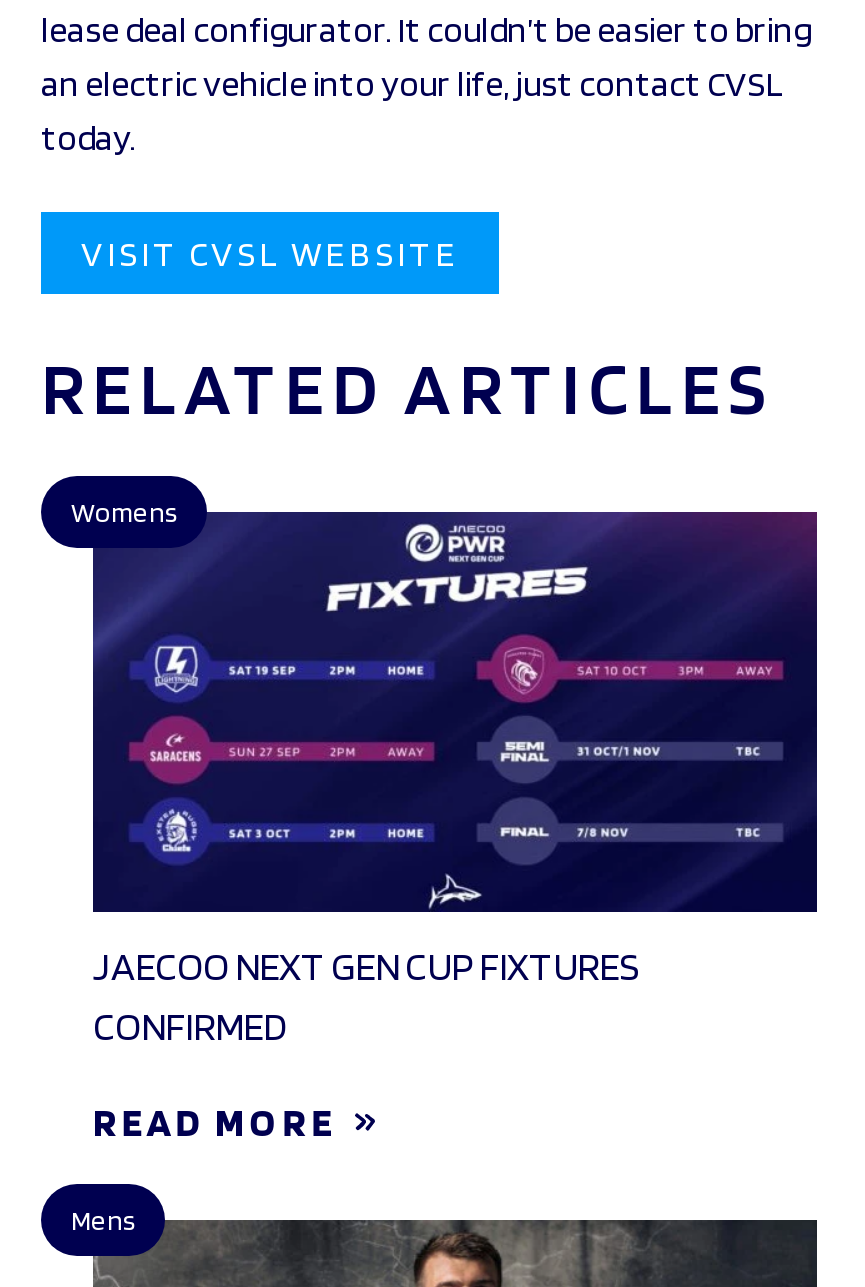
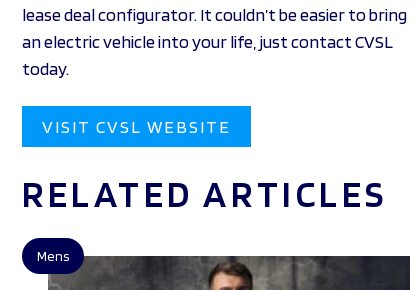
- [image]
- Womens

- JAECOO NEXT GEN CUP FIXTURES
- CONFIRMED
- READ MORE
